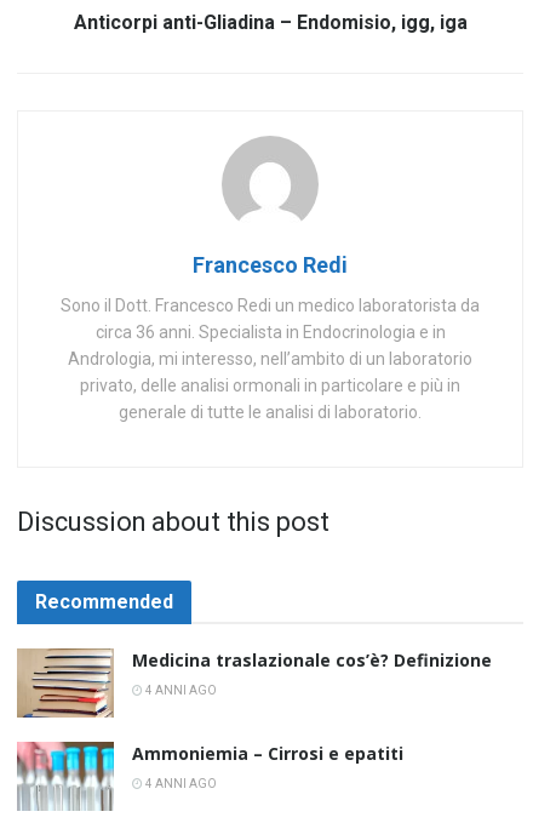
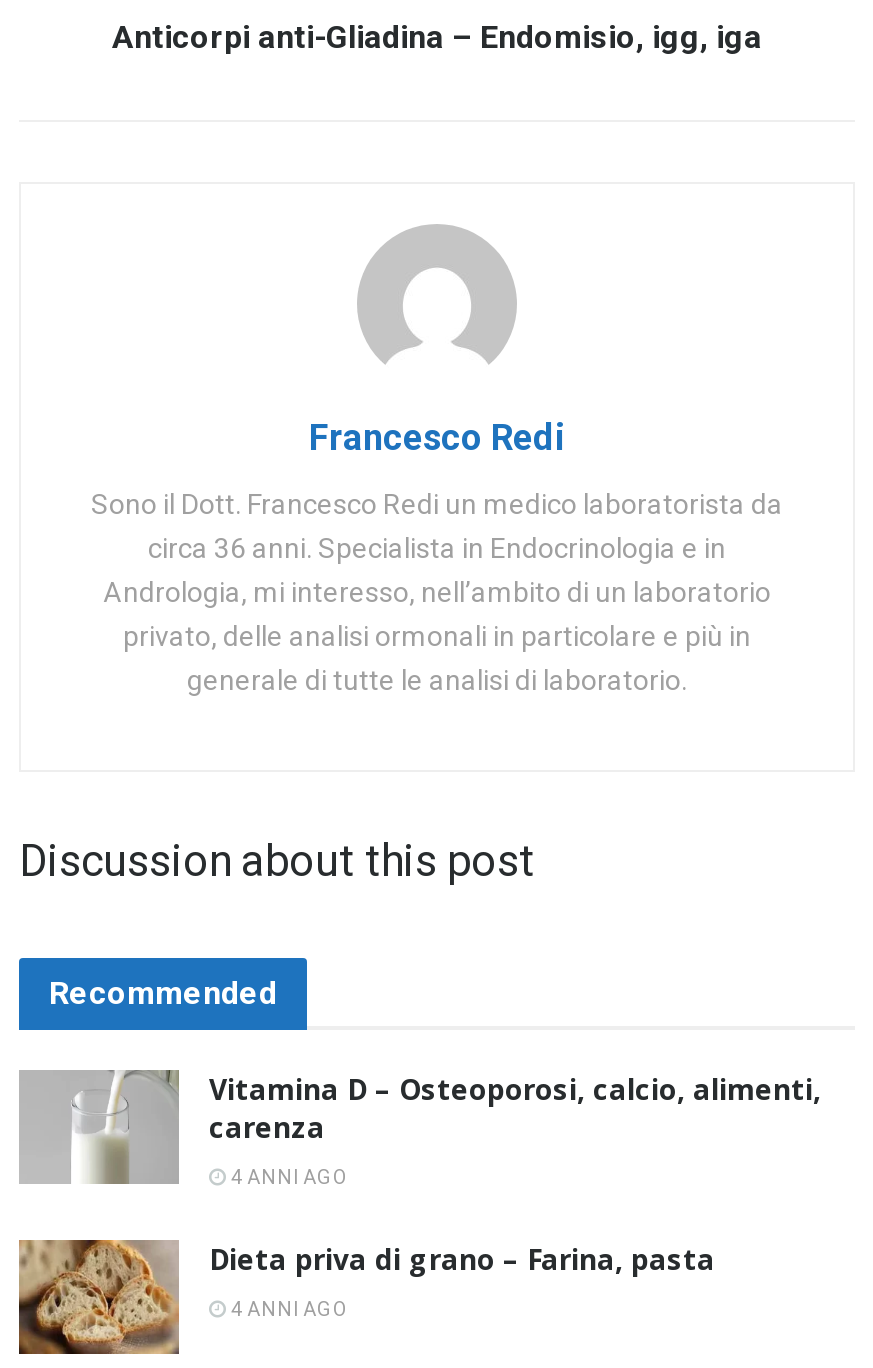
- [image]
- Medicina traslazionale cos’è? Definizione
+ [image]
+ Vitamina D – Osteoporosi, calcio, alimenti,
+ carenza

- [image]
- Ammoniemia – Cirrosi e epatiti
+ [image]
+ Dieta priva di grano – Farina, pasta
